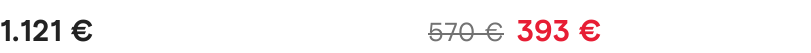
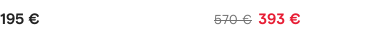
- 1.121 €
+ 195 €
